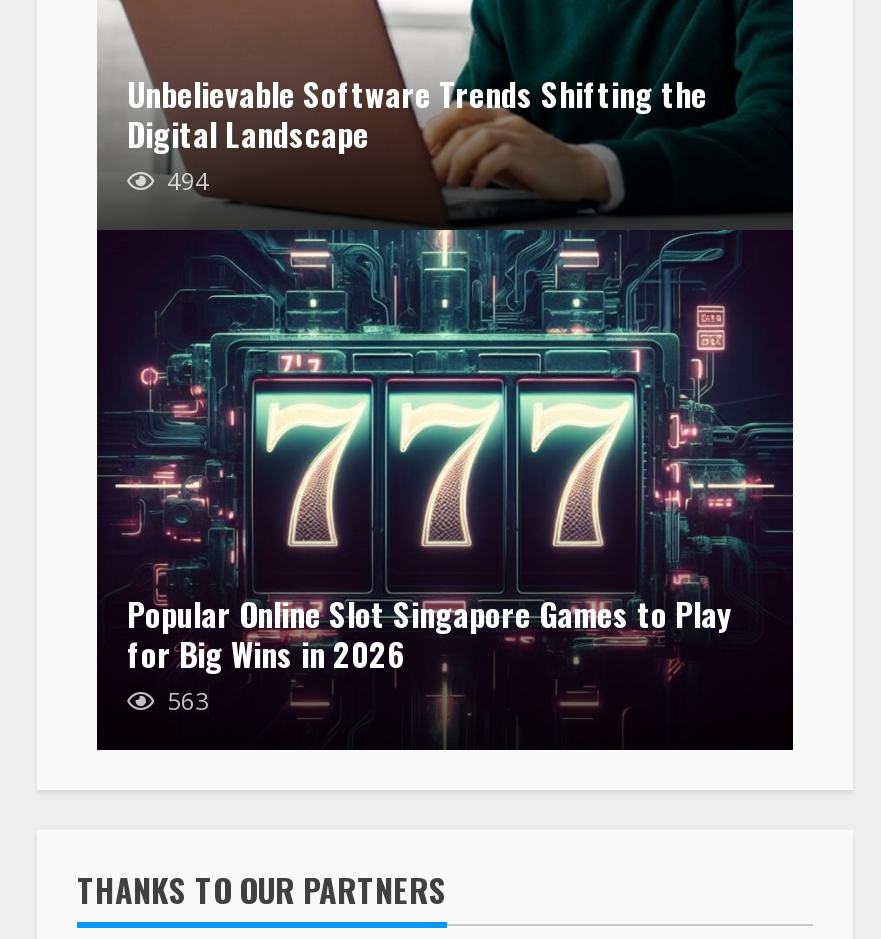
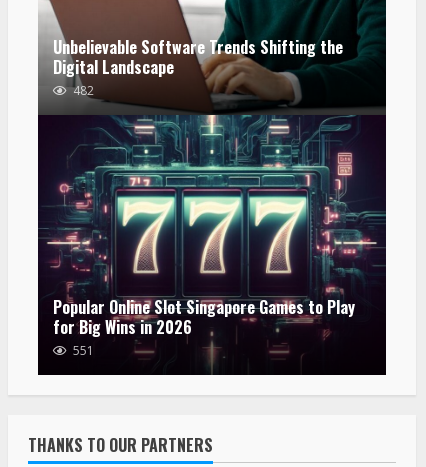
- 494
+ 482

- 563
+ 551
